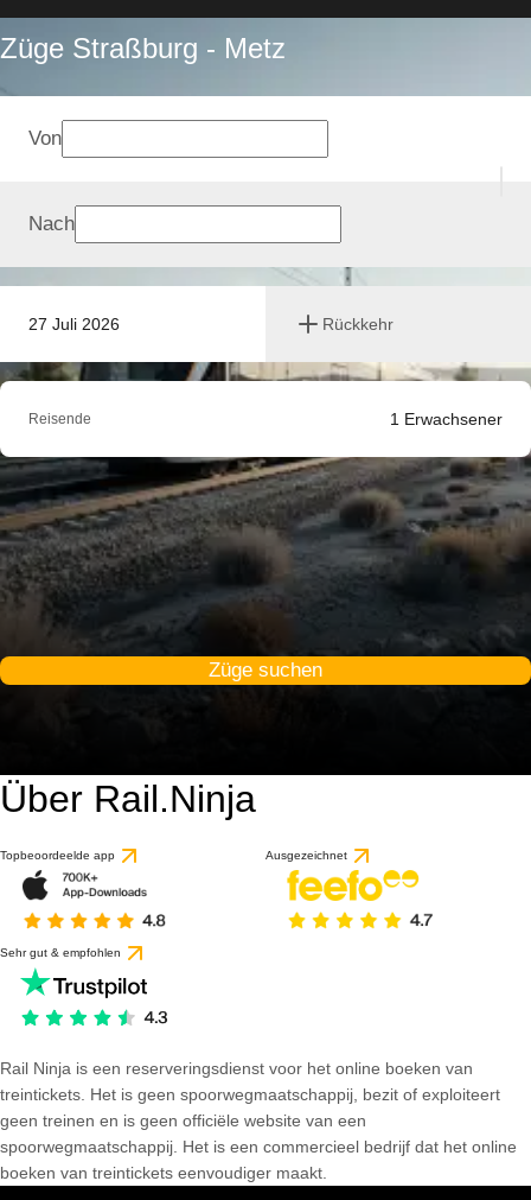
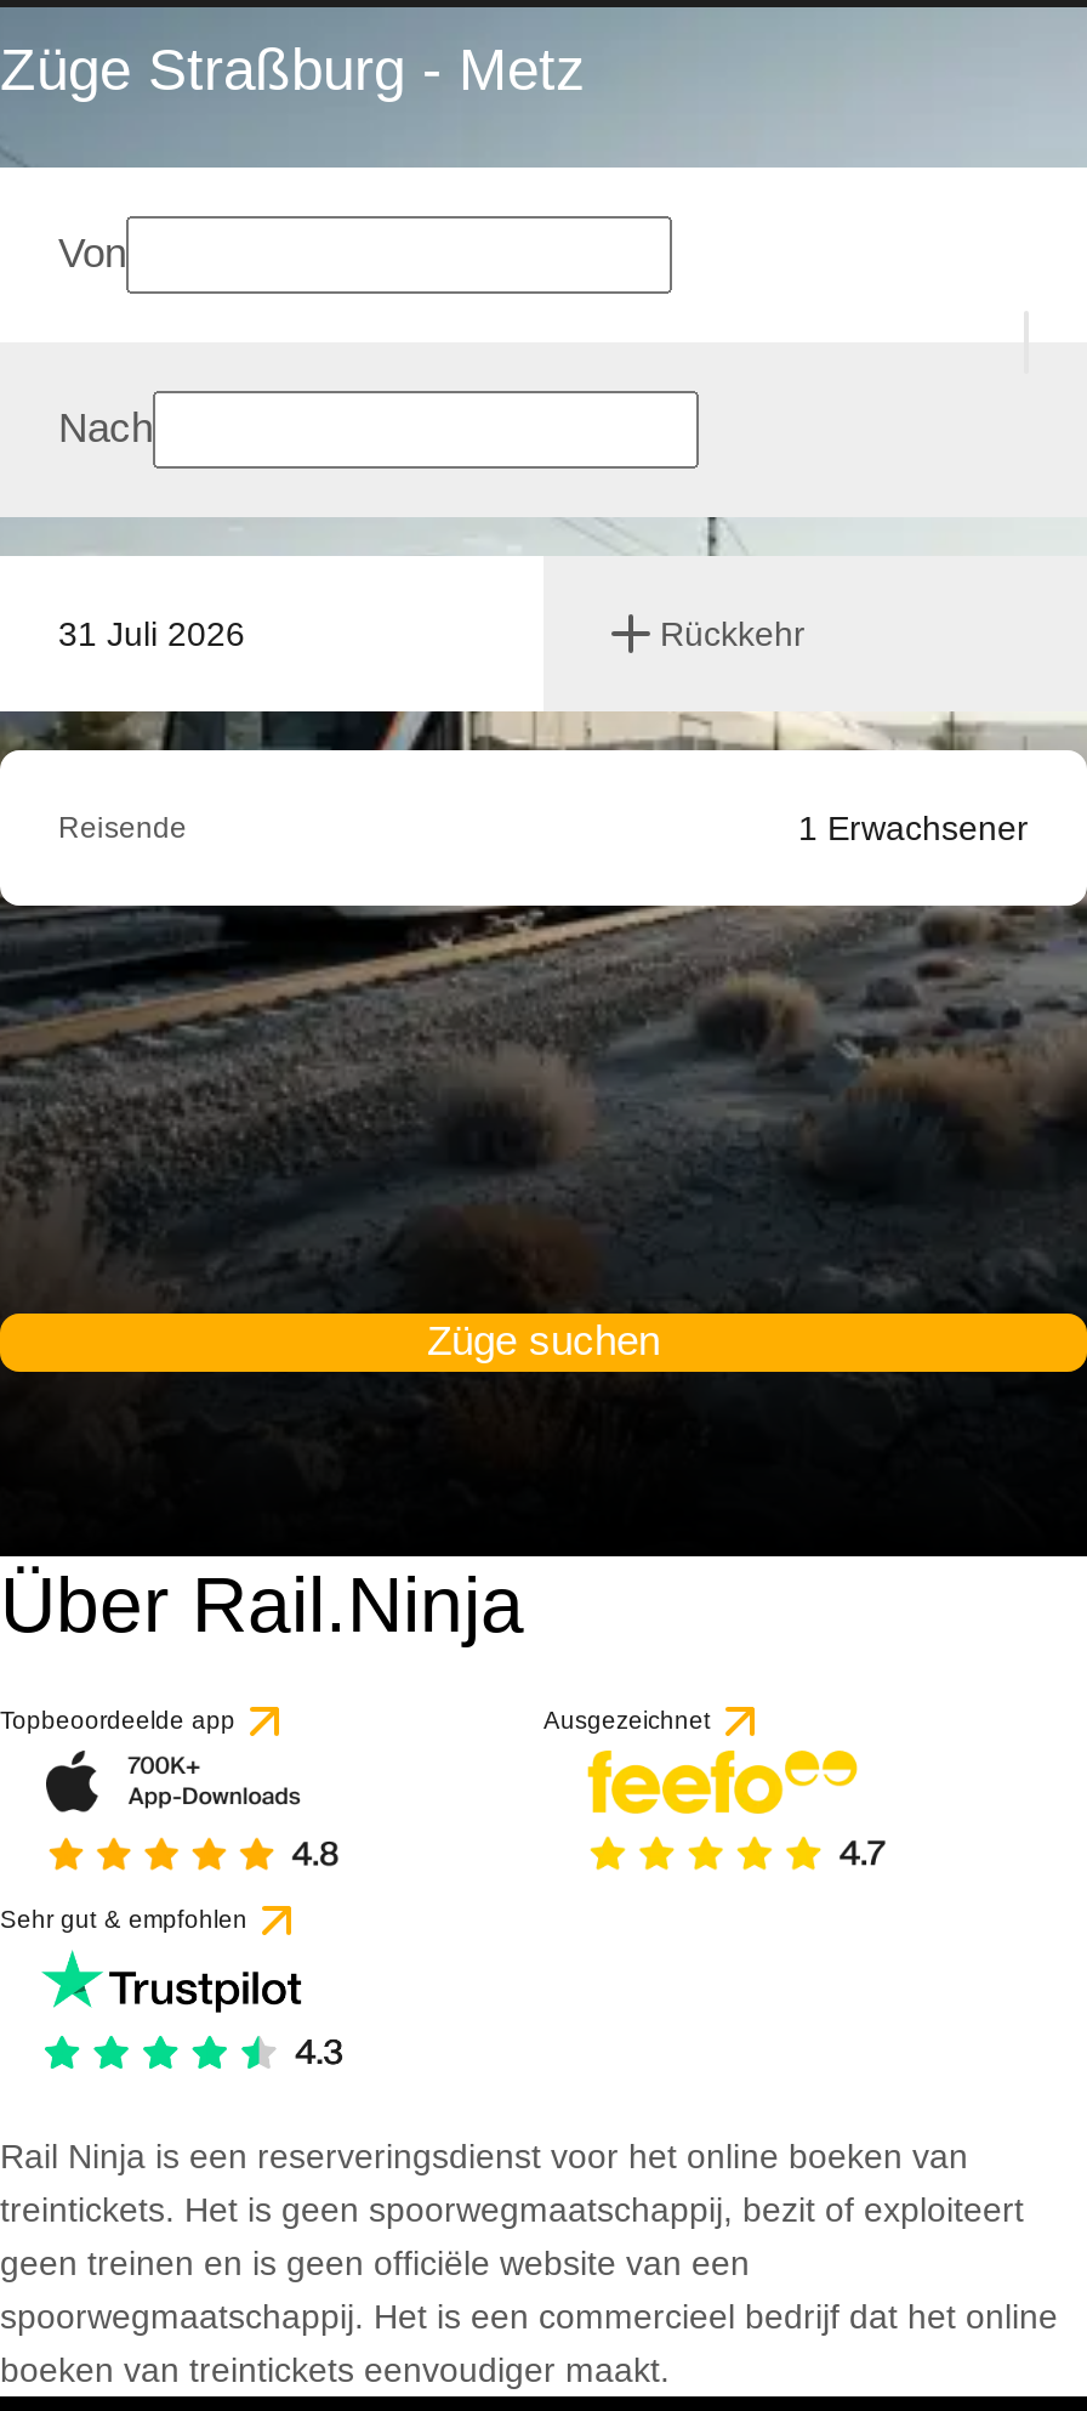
- 27 Juli 2026
+ 31 Juli 2026
